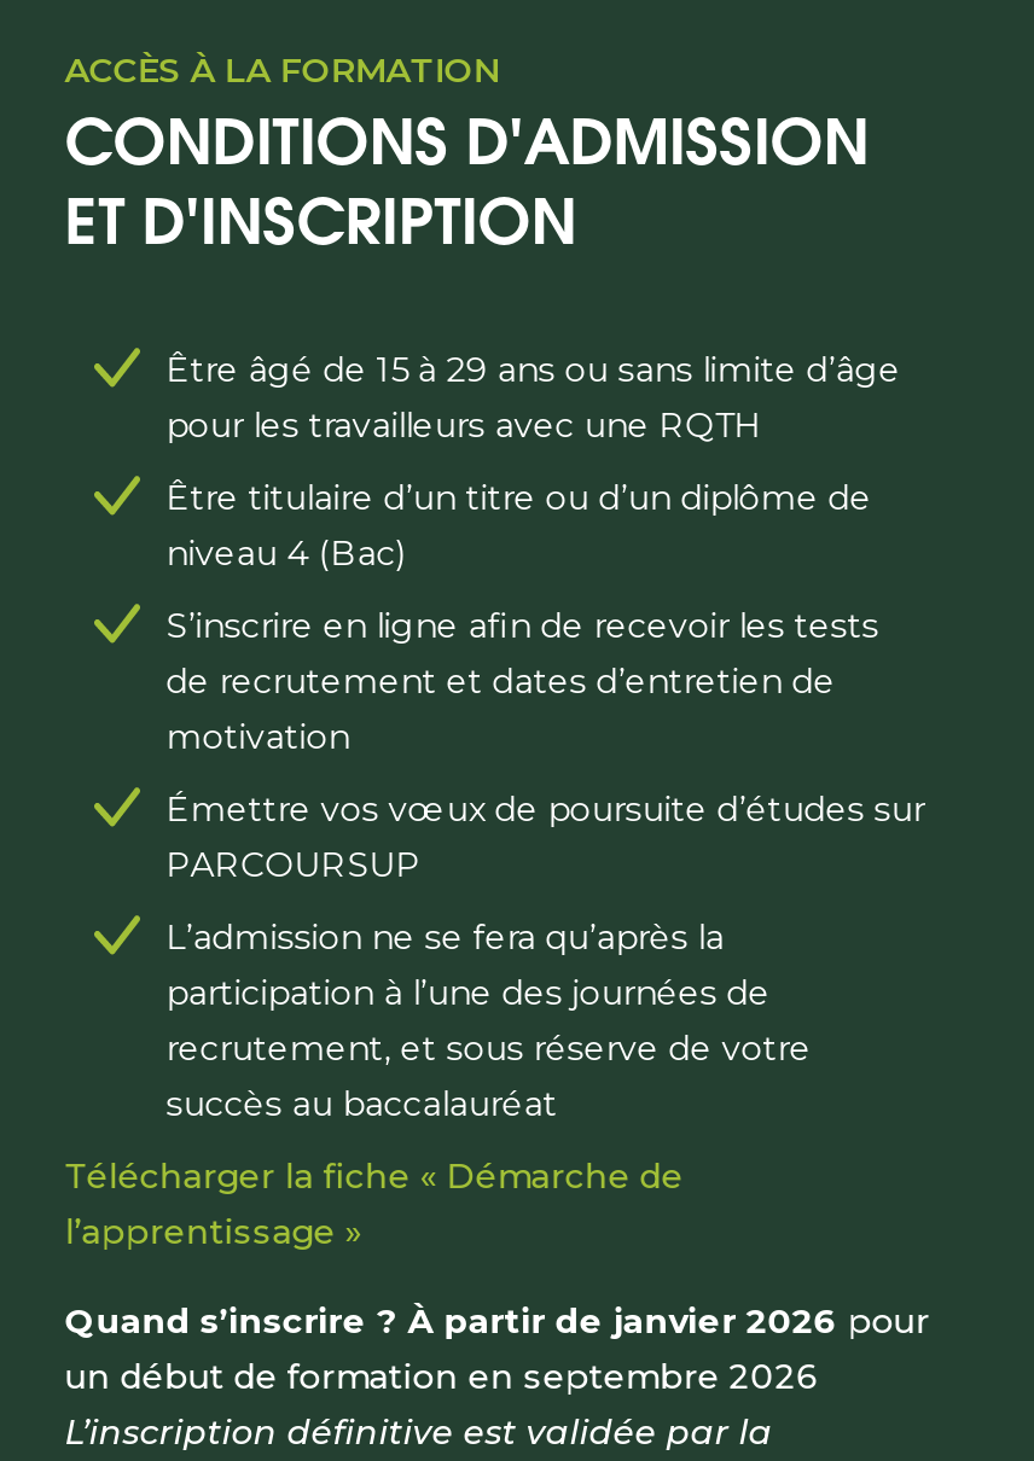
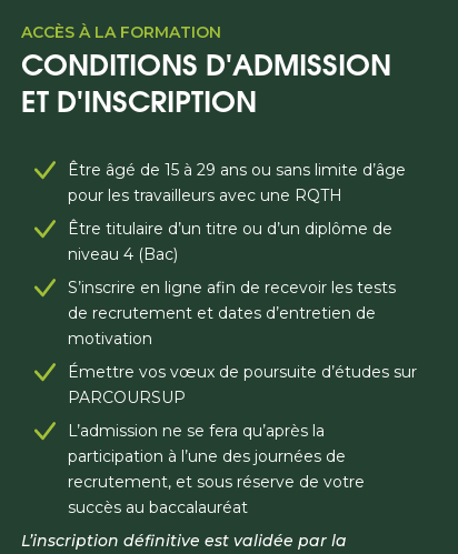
- Télécharger la fiche « Démarche de
- l’apprentissage »
- Quand s’inscrire ? À partir de janvier 2026 pour
- un début de formation en septembre 2026
